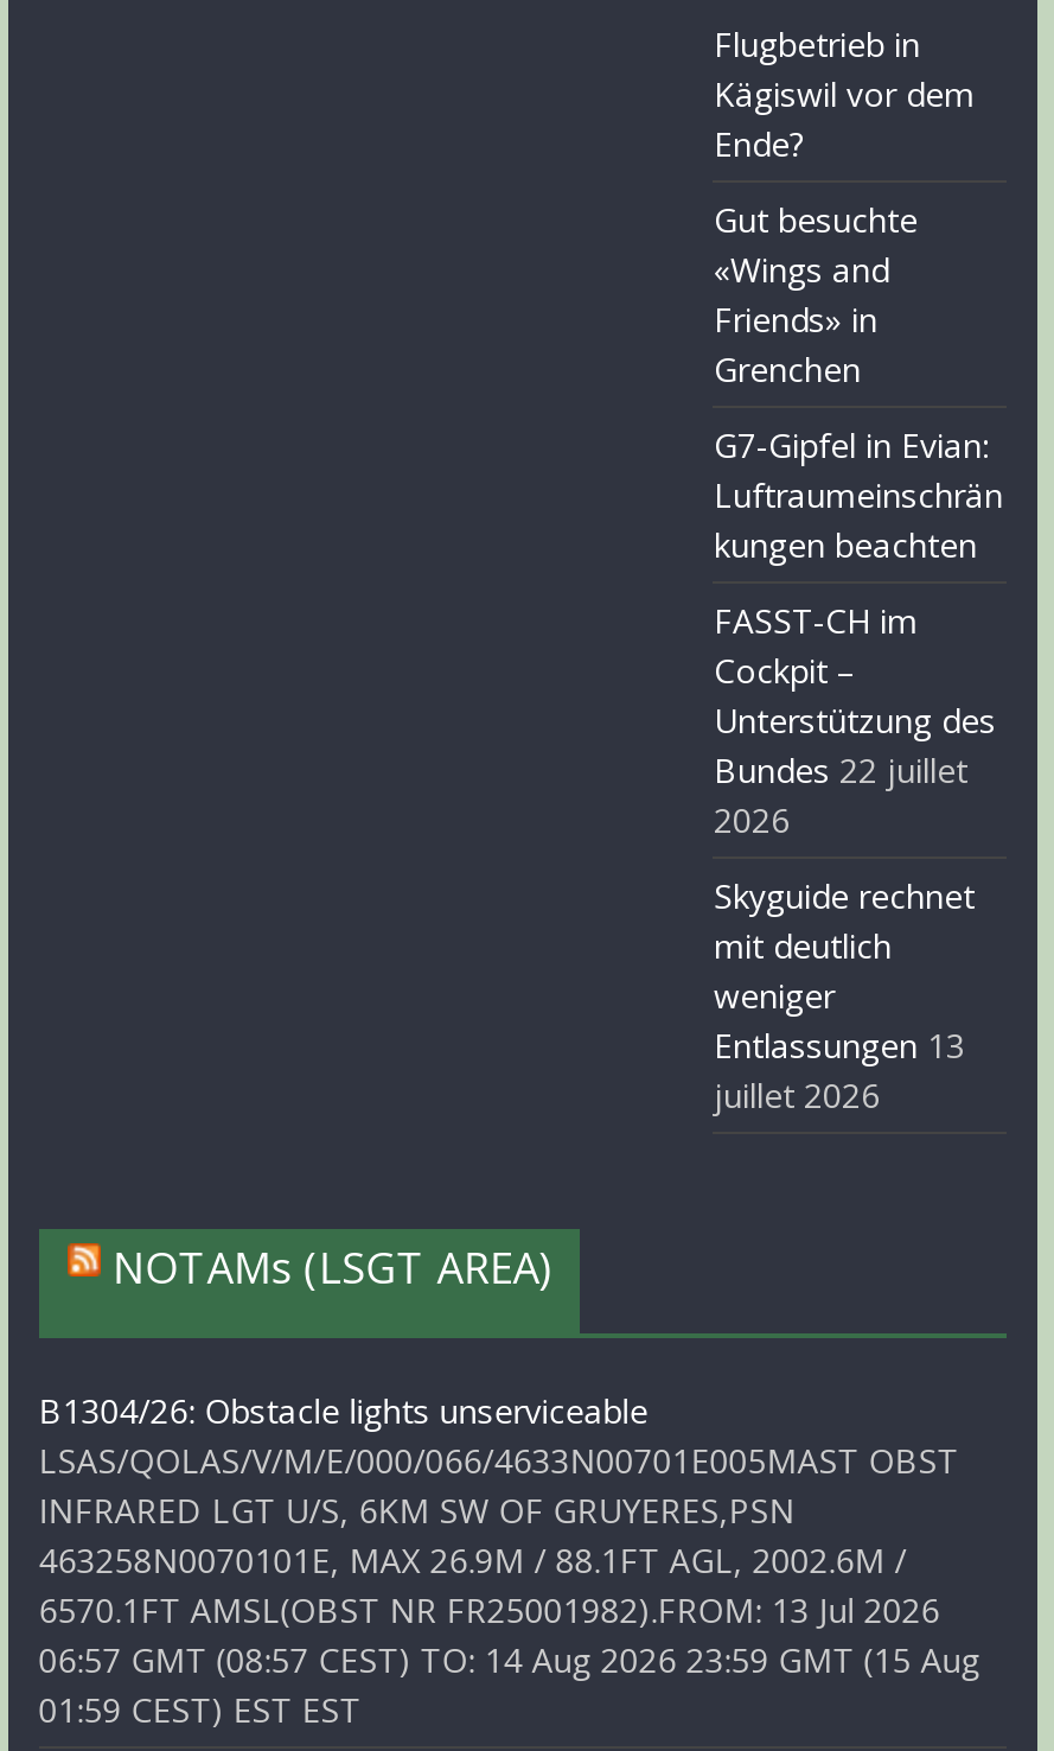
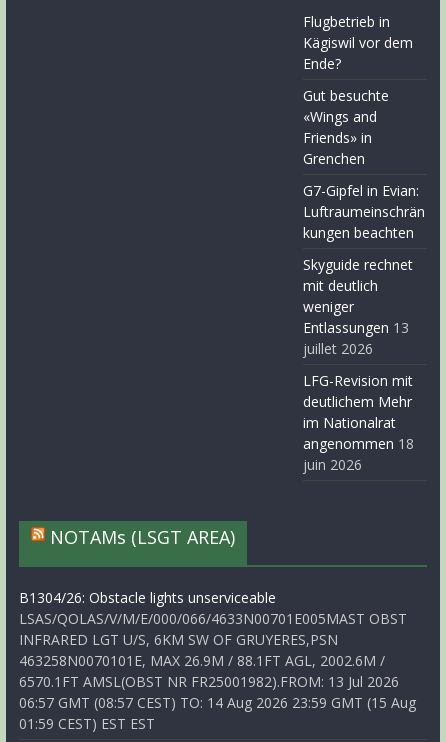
- FASST-CH im
- Cockpit –
- Unterstützung des
- Bundes 22 juillet
- 2026

moved up: Skyguide rechnet | mit deutlich | weniger | Entlassungen 13 | juillet 2026

+ LFG-Revision mit
+ deutlichem Mehr
+ im Nationalrat
+ angenommen 18
+ juin 2026
